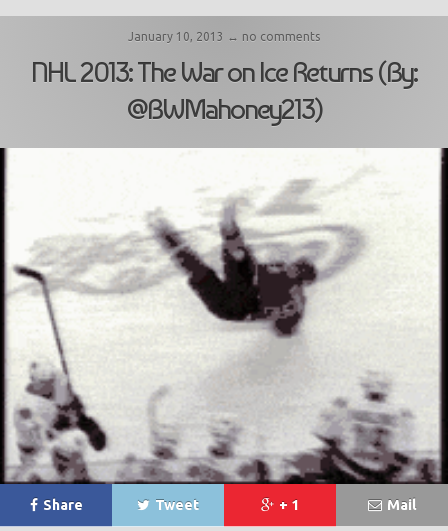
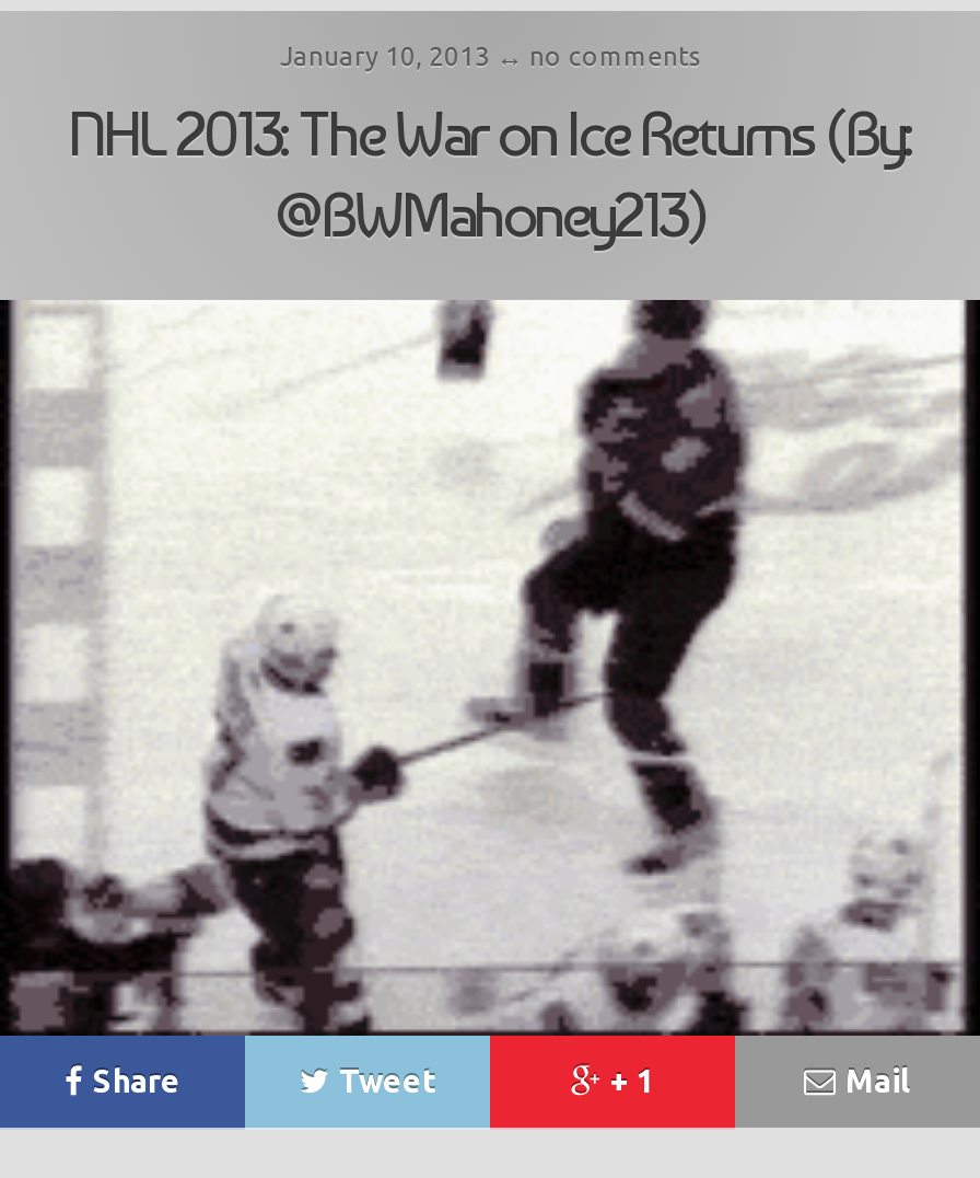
- [image]
+ [image]
